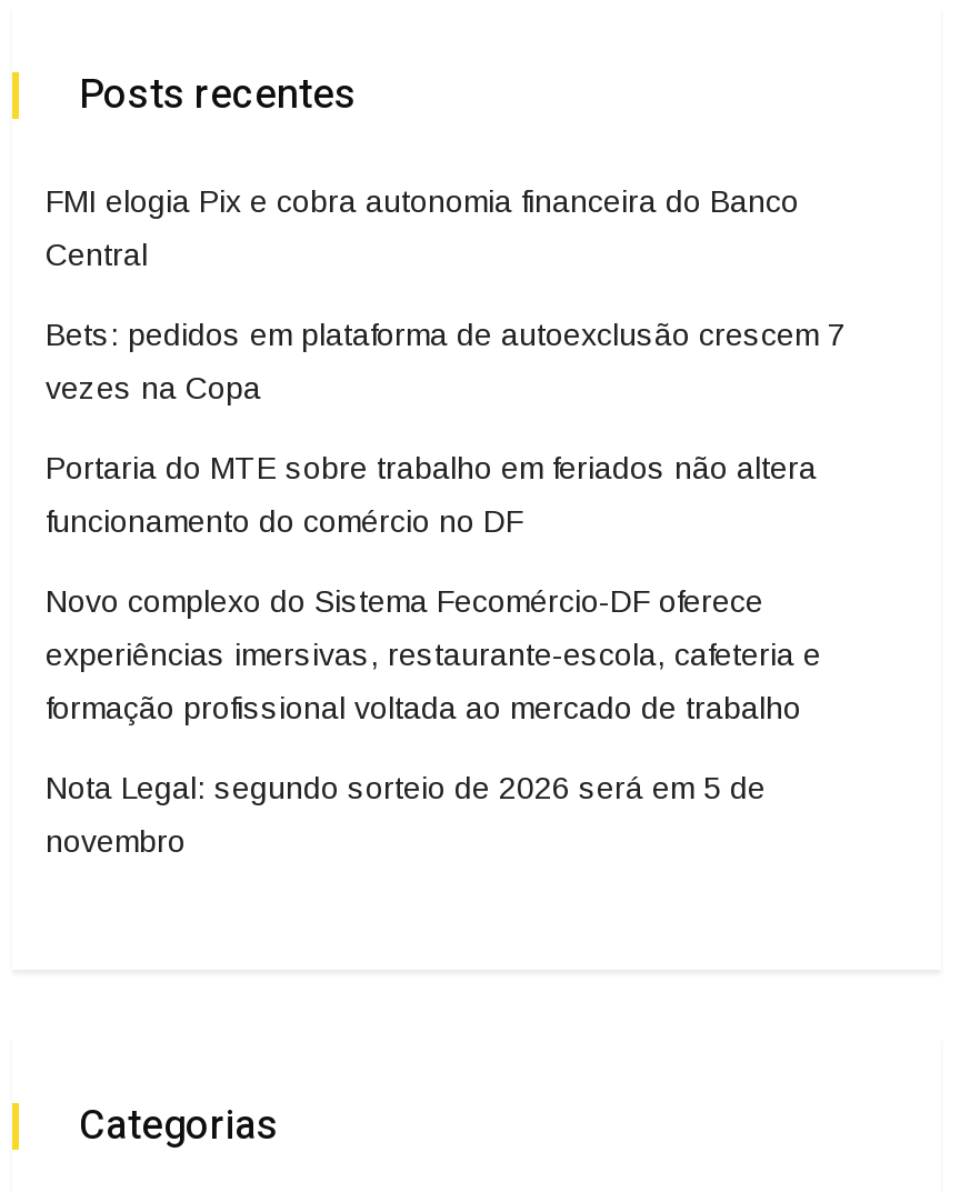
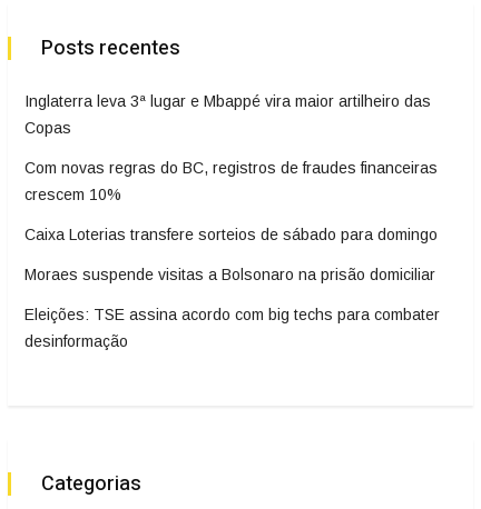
- FMI elogia Pix e cobra autonomia financeira do Banco
- Central
- Bets: pedidos em plataforma de autoexclusão crescem 7
- vezes na Copa
- Portaria do MTE sobre trabalho em feriados não altera
- funcionamento do comércio no DF
- Novo complexo do Sistema Fecomércio-DF oferece
- experiências imersivas, restaurante-escola, cafeteria e
- formação profissional voltada ao mercado de trabalho
- Nota Legal: segundo sorteio de 2026 será em 5 de
- novembro
+ Inglaterra leva 3ª lugar e Mbappé vira maior artilheiro das
+ Copas
+ Com novas regras do BC, registros de fraudes financeiras
+ crescem 10%
+ Caixa Loterias transfere sorteios de sábado para domingo
+ Moraes suspende visitas a Bolsonaro na prisão domiciliar
+ Eleições: TSE assina acordo com big techs para combater
+ desinformação
